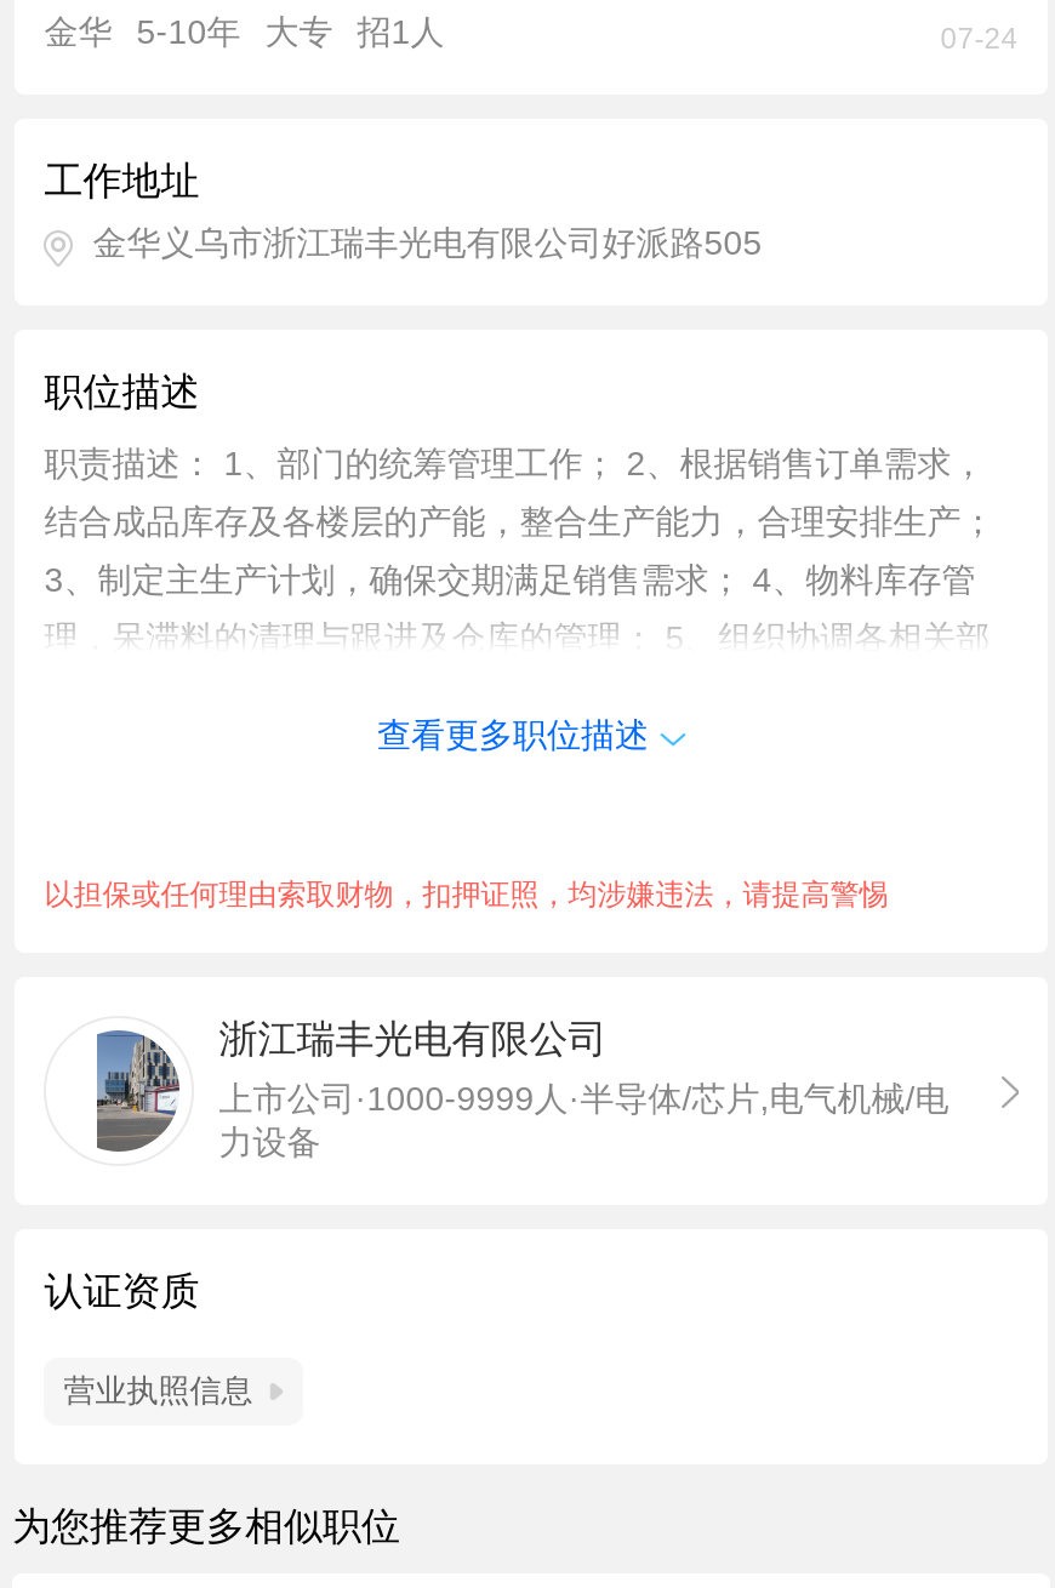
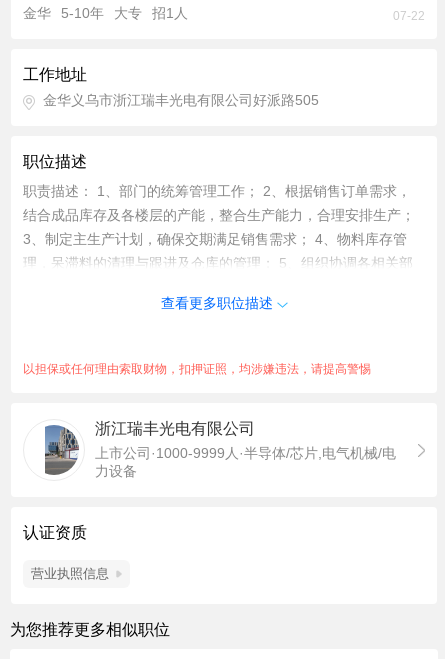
- 07-24
+ 07-22
